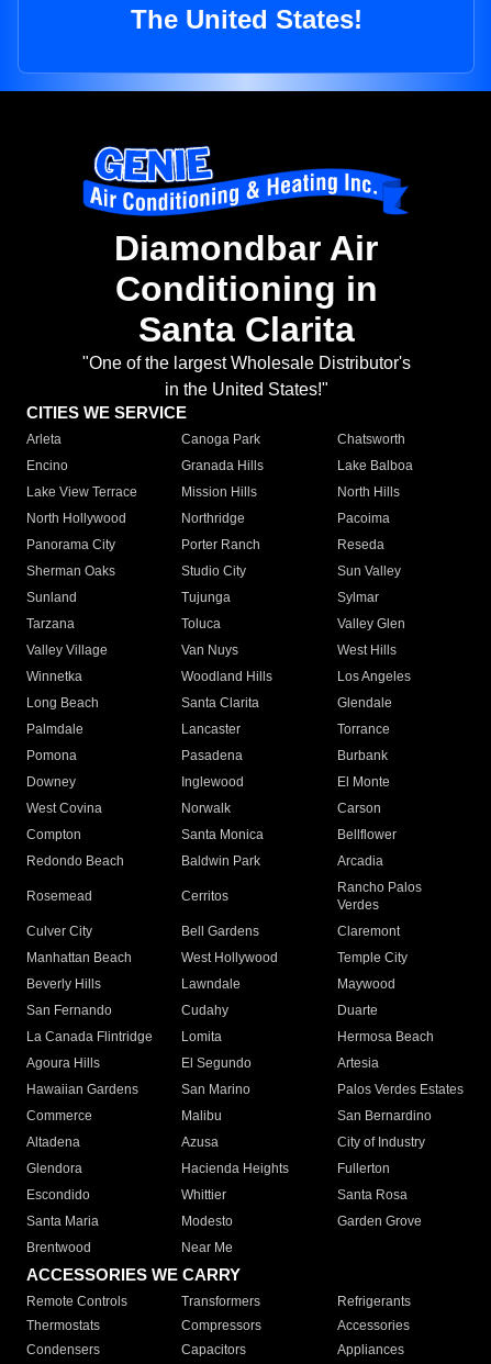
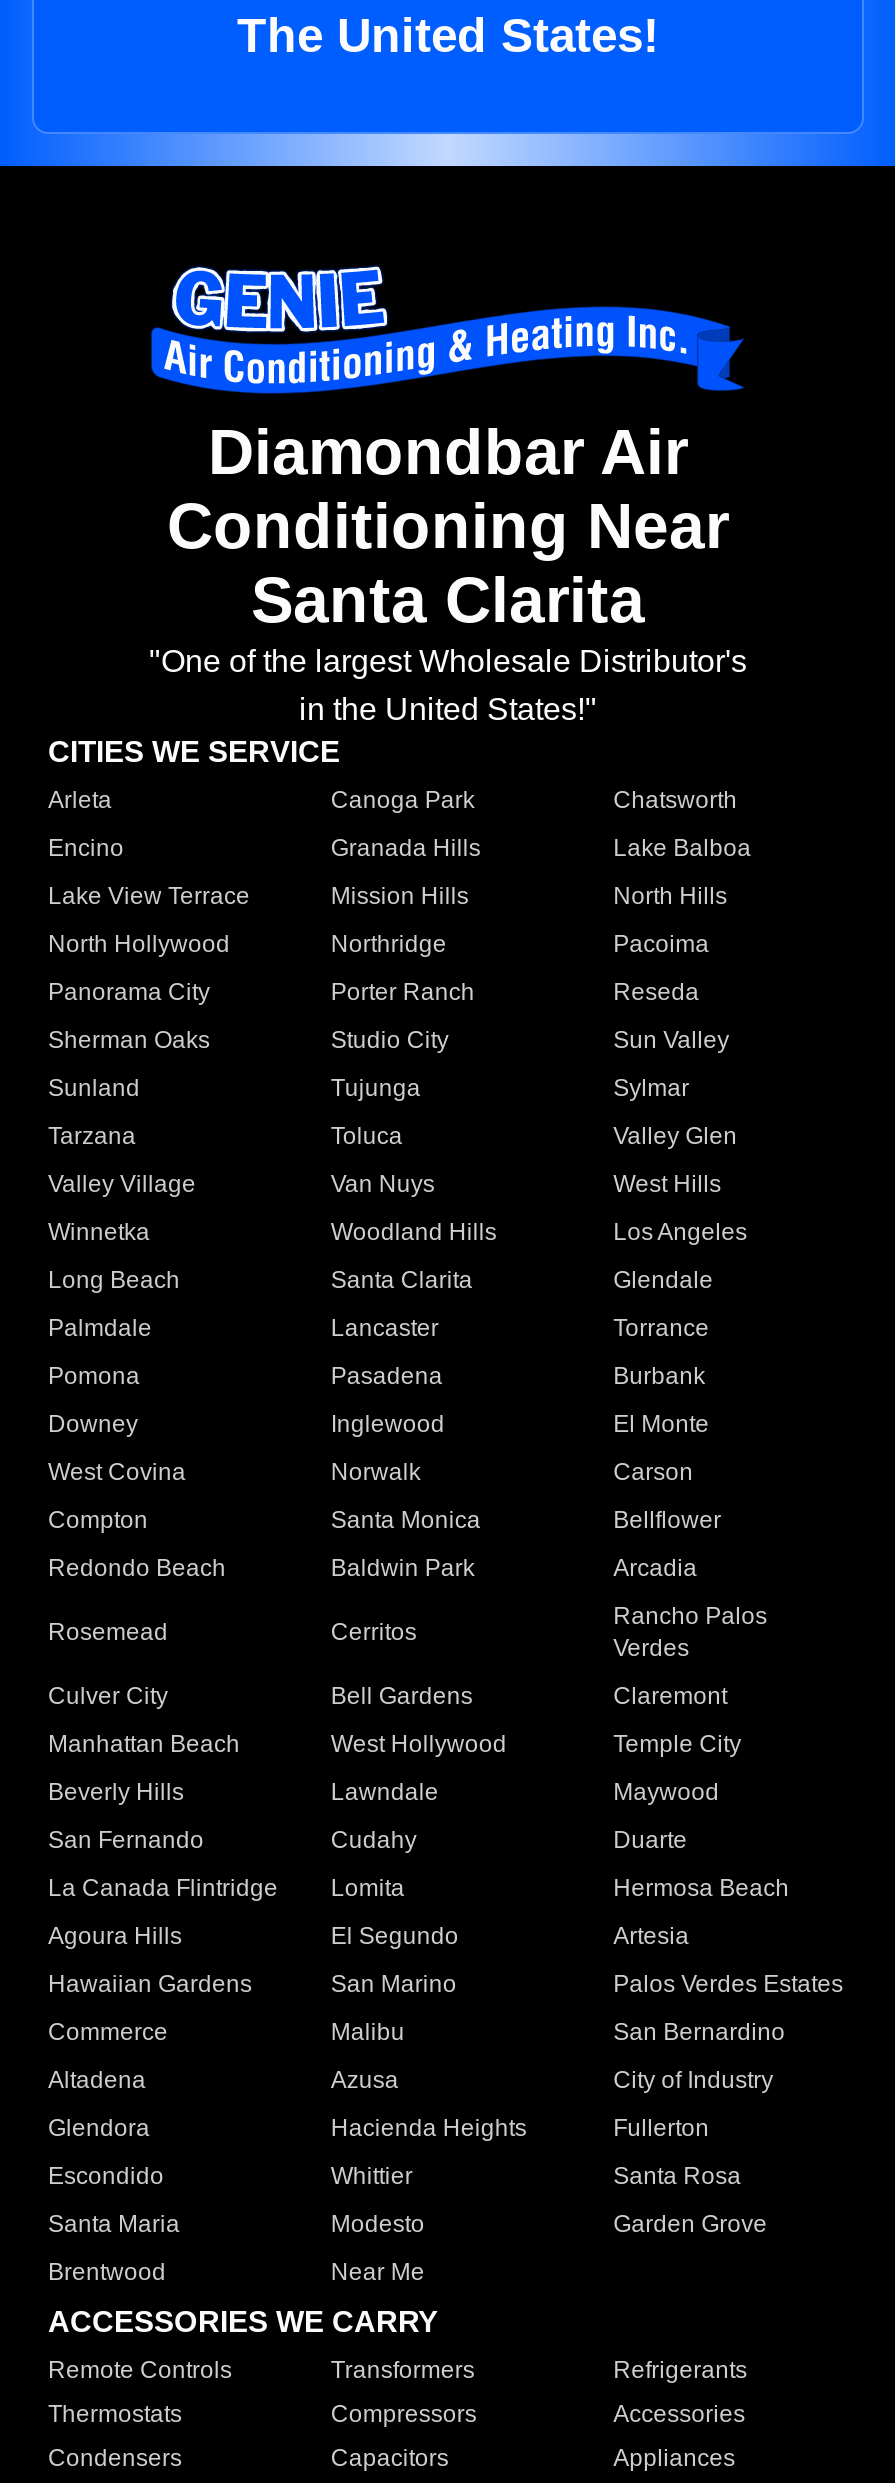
- Conditioning in
+ Conditioning Near
